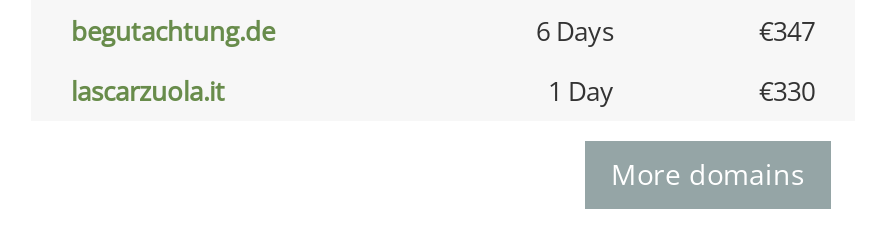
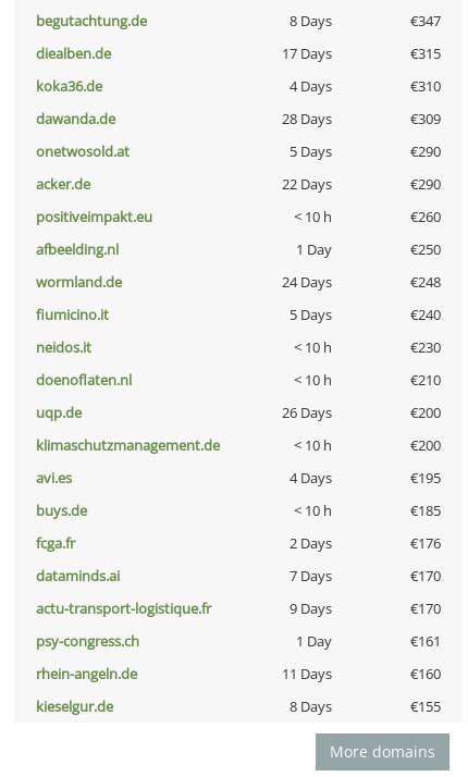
- 6 Days
+ 8 Days

- lascarzuola.it
+ diealben.de
+ 17 Days
+ €315
+ koka36.de
+ 4 Days
+ €310
+ dawanda.de
+ 28 Days
+ €309
+ onetwosold.at
+ 5 Days
+ €290
+ acker.de
+ 22 Days
+ €290
+ positiveimpakt.eu
+ < 10 h
+ €260
+ afbeelding.nl

- €330
+ €250
+ wormland.de
+ 24 Days
+ €248
+ fiumicino.it
+ 5 Days
+ €240
+ neidos.it
+ < 10 h
+ €230
+ doenoflaten.nl
+ < 10 h
+ €210
+ uqp.de
+ 26 Days
+ €200
+ klimaschutzmanagement.de
+ < 10 h
+ €200
+ avi.es
+ 4 Days
+ €195
+ buys.de
+ < 10 h
+ €185
+ fcga.fr
+ 2 Days
+ €176
+ dataminds.ai
+ 7 Days
+ €170
+ actu-transport-logistique.fr
+ 9 Days
+ €170
+ psy-congress.ch
+ 1 Day
+ €161
+ rhein-angeln.de
+ 11 Days
+ €160
+ kieselgur.de
+ 8 Days
+ €155
